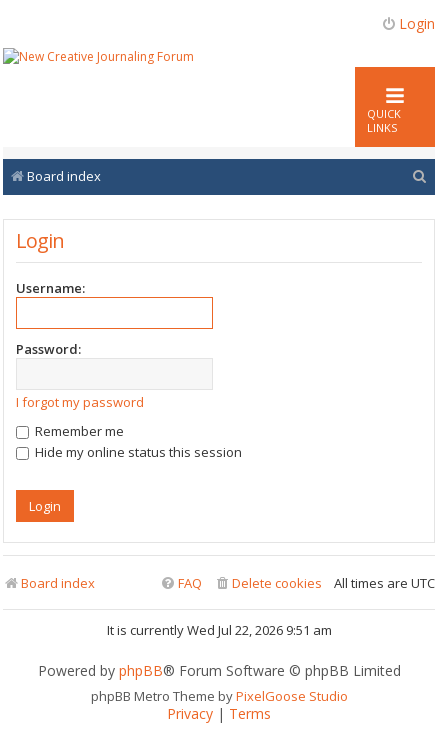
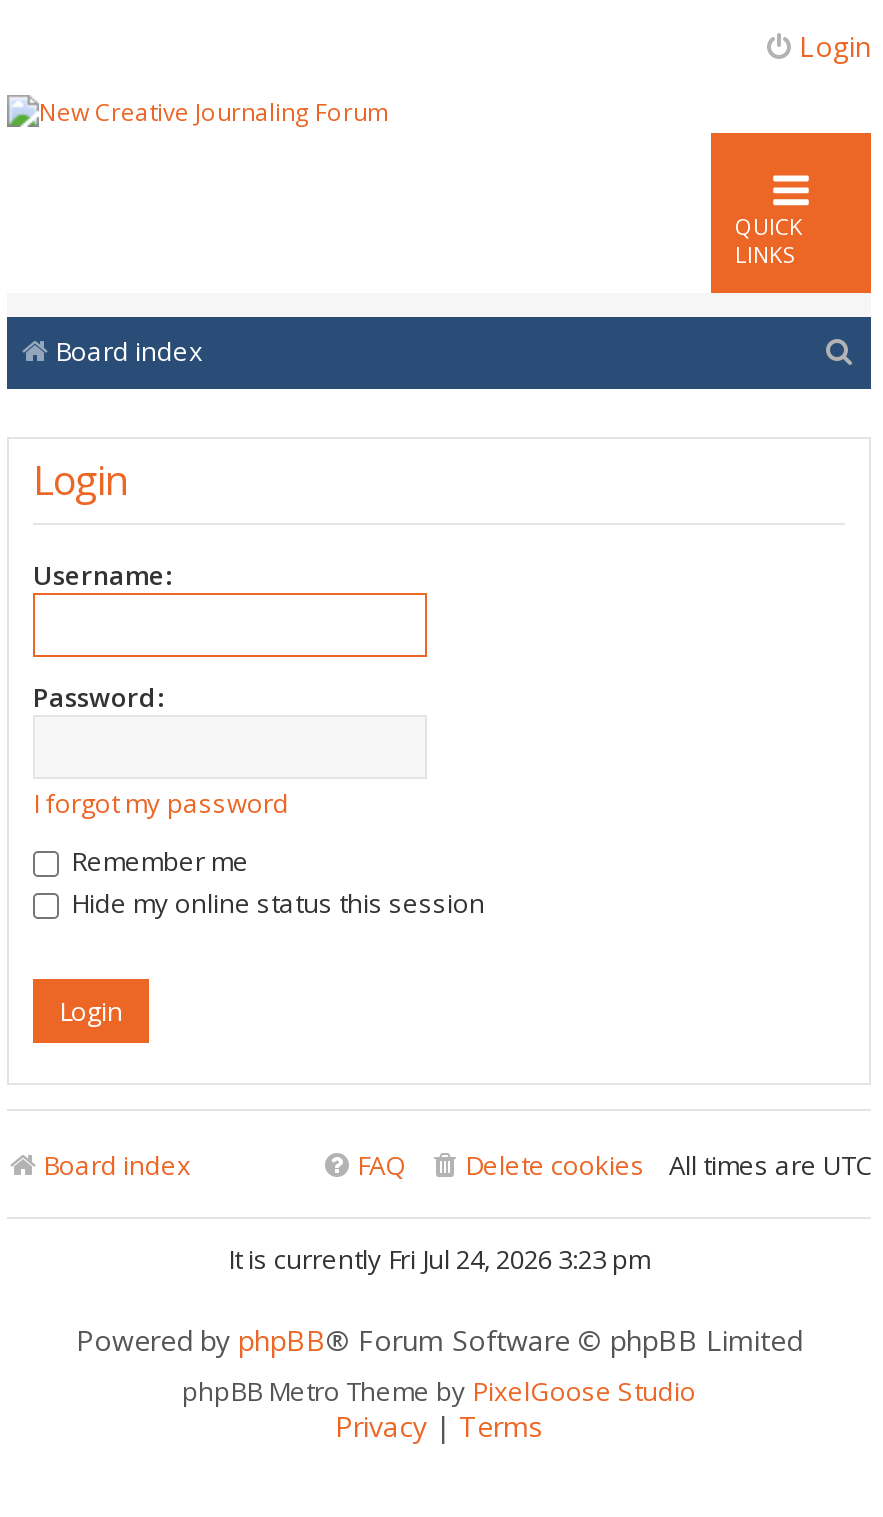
- It is currently Wed Jul 22, 2026 9:51 am
+ It is currently Fri Jul 24, 2026 3:23 pm
